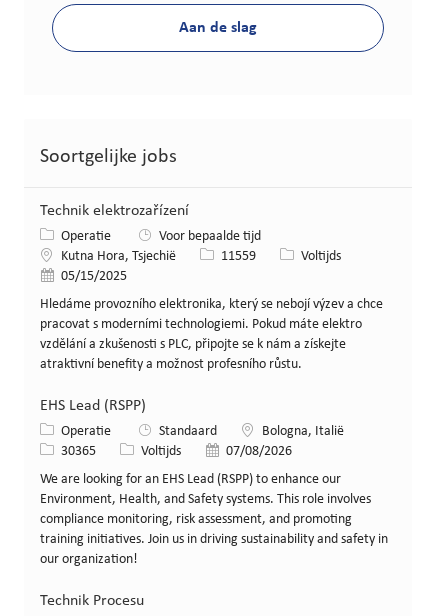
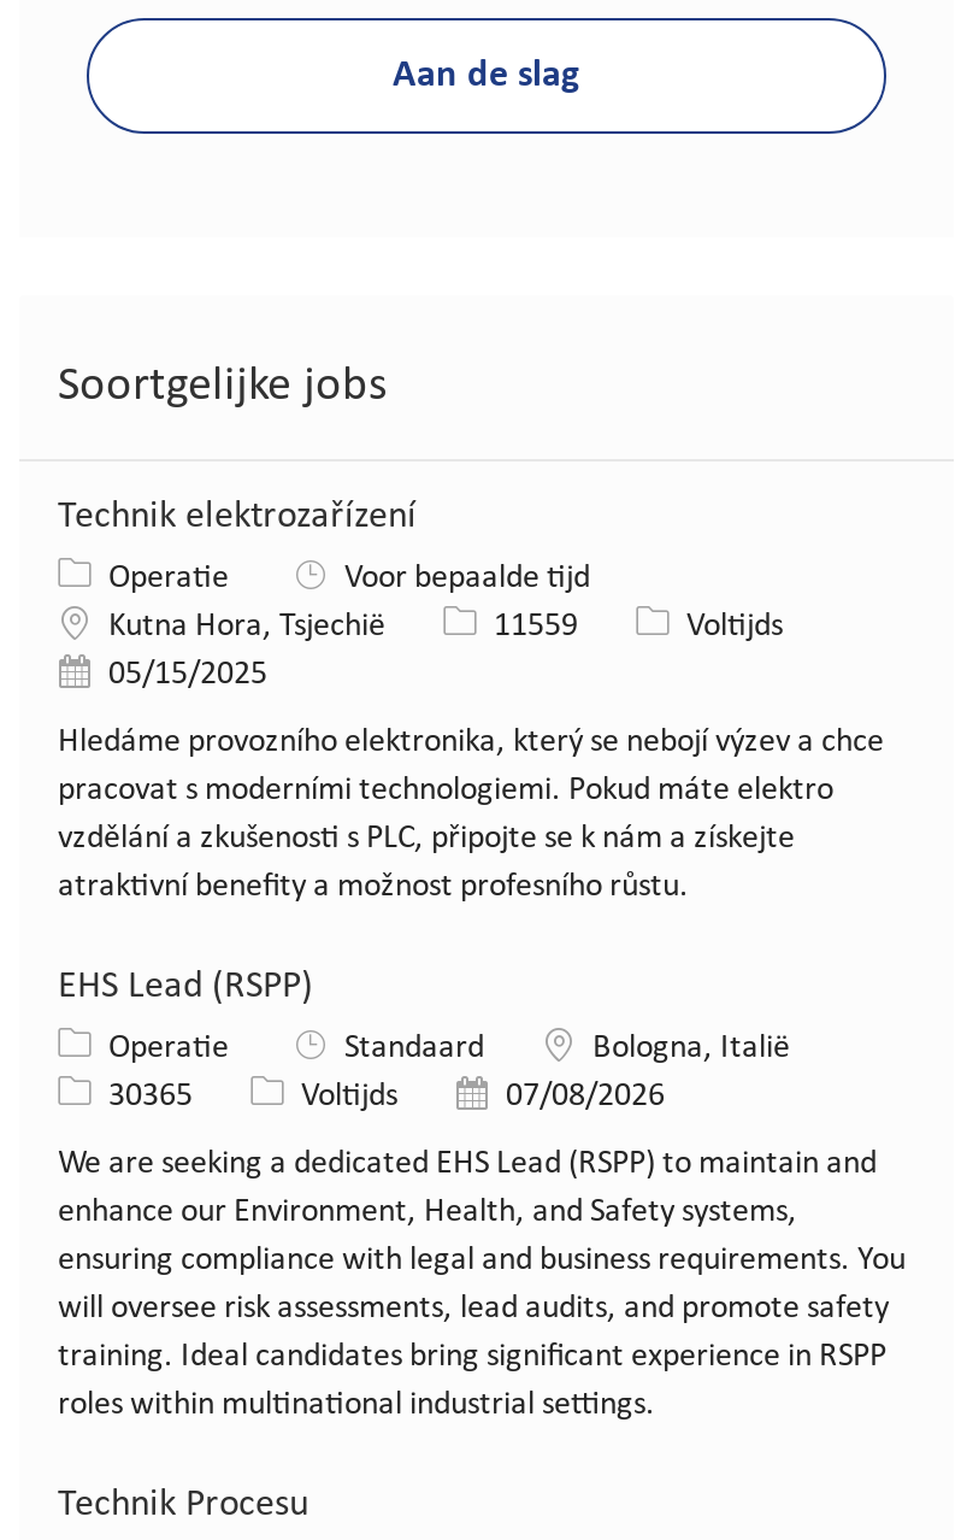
- We are looking for an EHS Lead (RSPP) to enhance our
- Environment, Health, and Safety systems. This role involves
- compliance monitoring, risk assessment, and promoting
- training initiatives. Join us in driving sustainability and safety in
- our organization!
+ We are seeking a dedicated EHS Lead (RSPP) to maintain and
+ enhance our Environment, Health, and Safety systems,
+ ensuring compliance with legal and business requirements. You
+ will oversee risk assessments, lead audits, and promote safety
+ training. Ideal candidates bring significant experience in RSPP
+ roles within multinational industrial settings.
